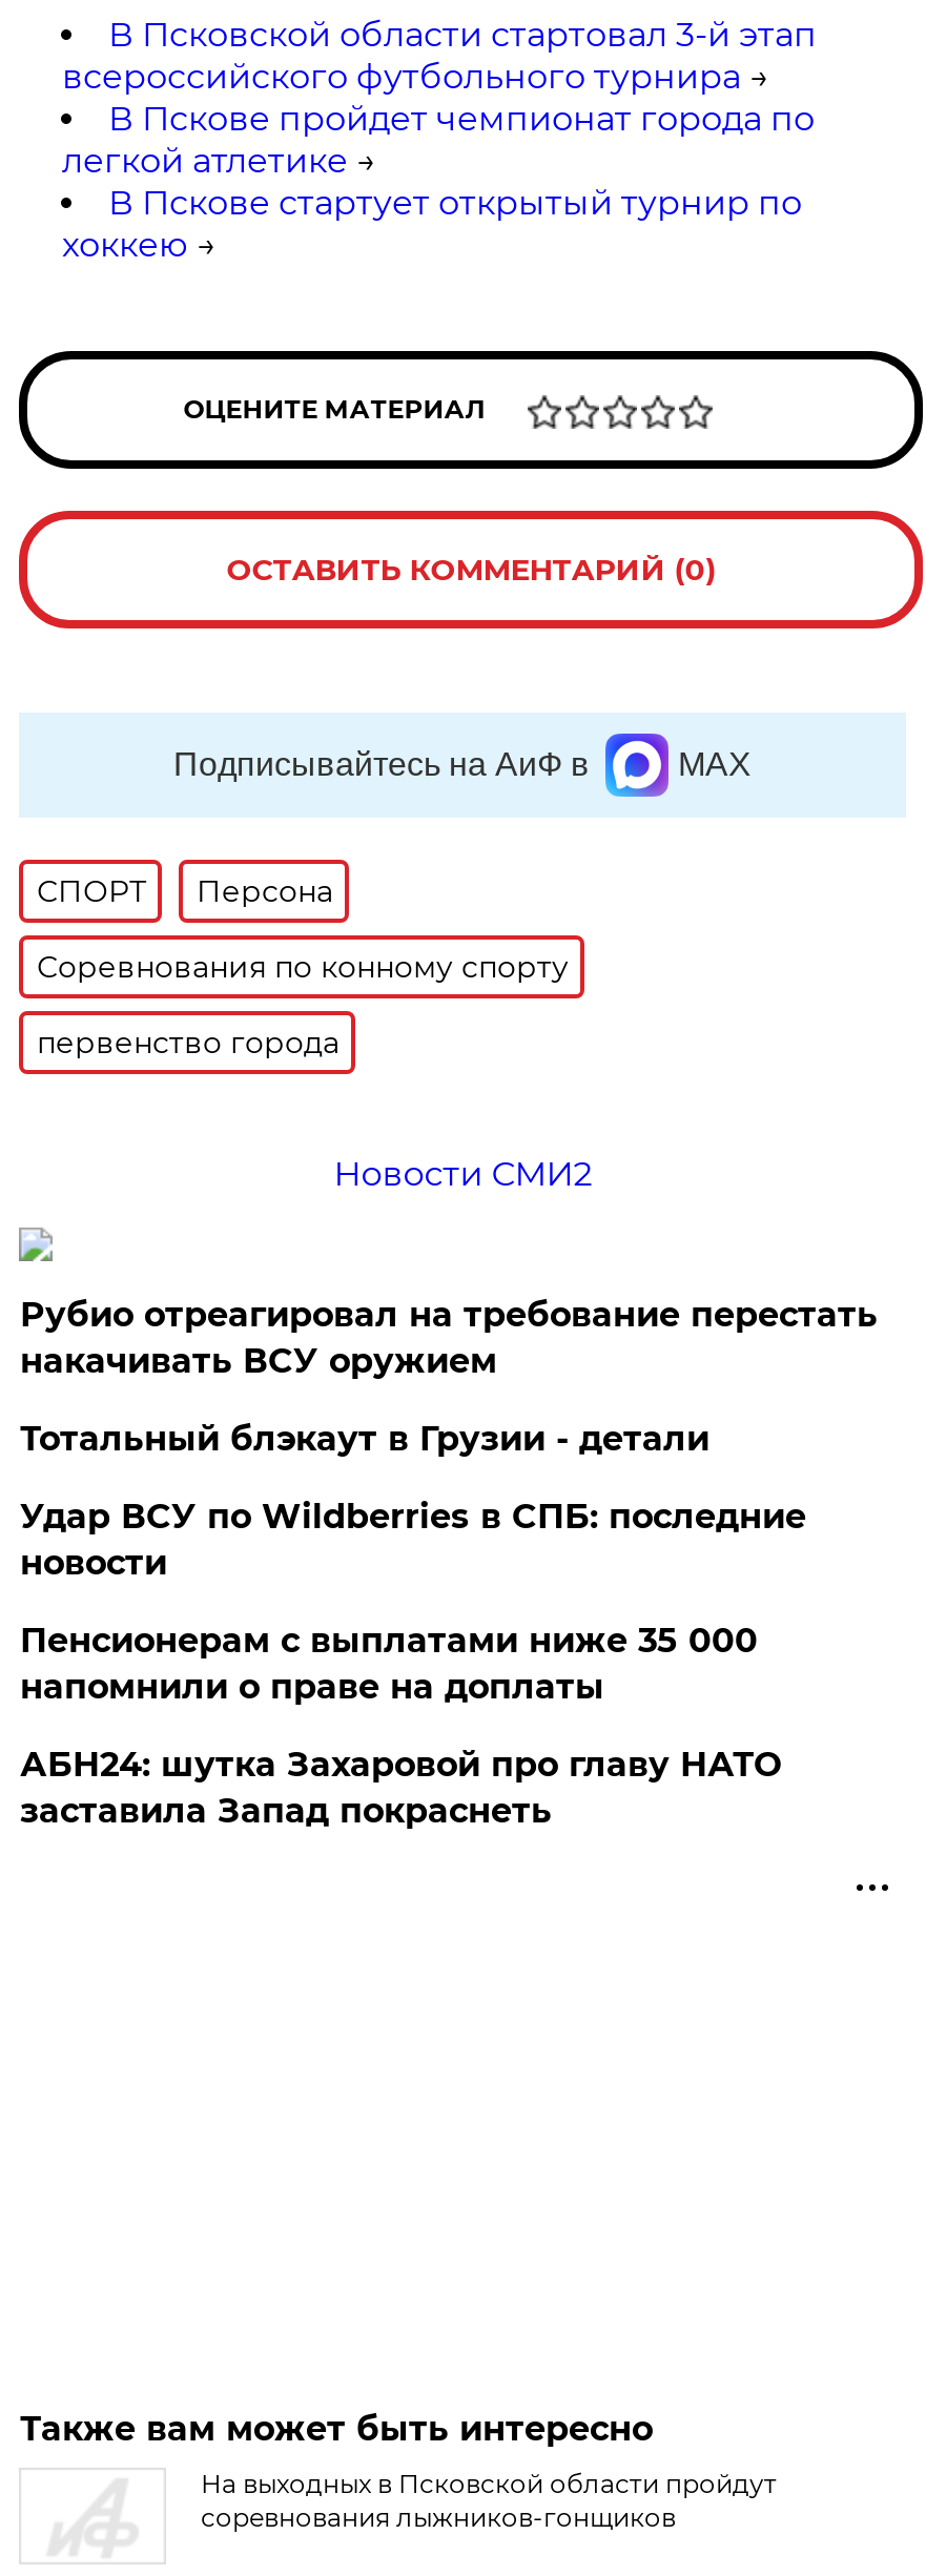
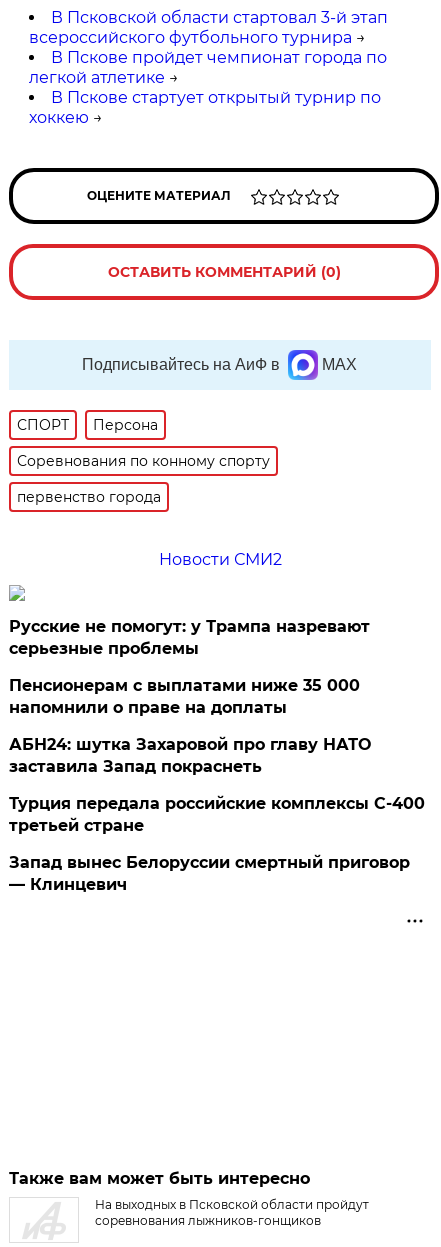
- Рубио отреагировал на требование перестать
- накачивать ВСУ оружием
- Тотальный блэкаут в Грузии - детали
- Удар ВСУ по Wildberries в СПБ: последние
- новости
+ Русские не помогут: у Трампа назревают
+ серьезные проблемы

moved up: Пенсионерам с выплатами ниже 35 000 | напомнили о праве на доплаты | АБН24: шутка Захаровой про главу НАТО | заставила Запад покраснеть

+ Турция передала российские комплексы С-400
+ третьей стране
+ Запад вынес Белоруссии смертный приговор
+ — Клинцевич
